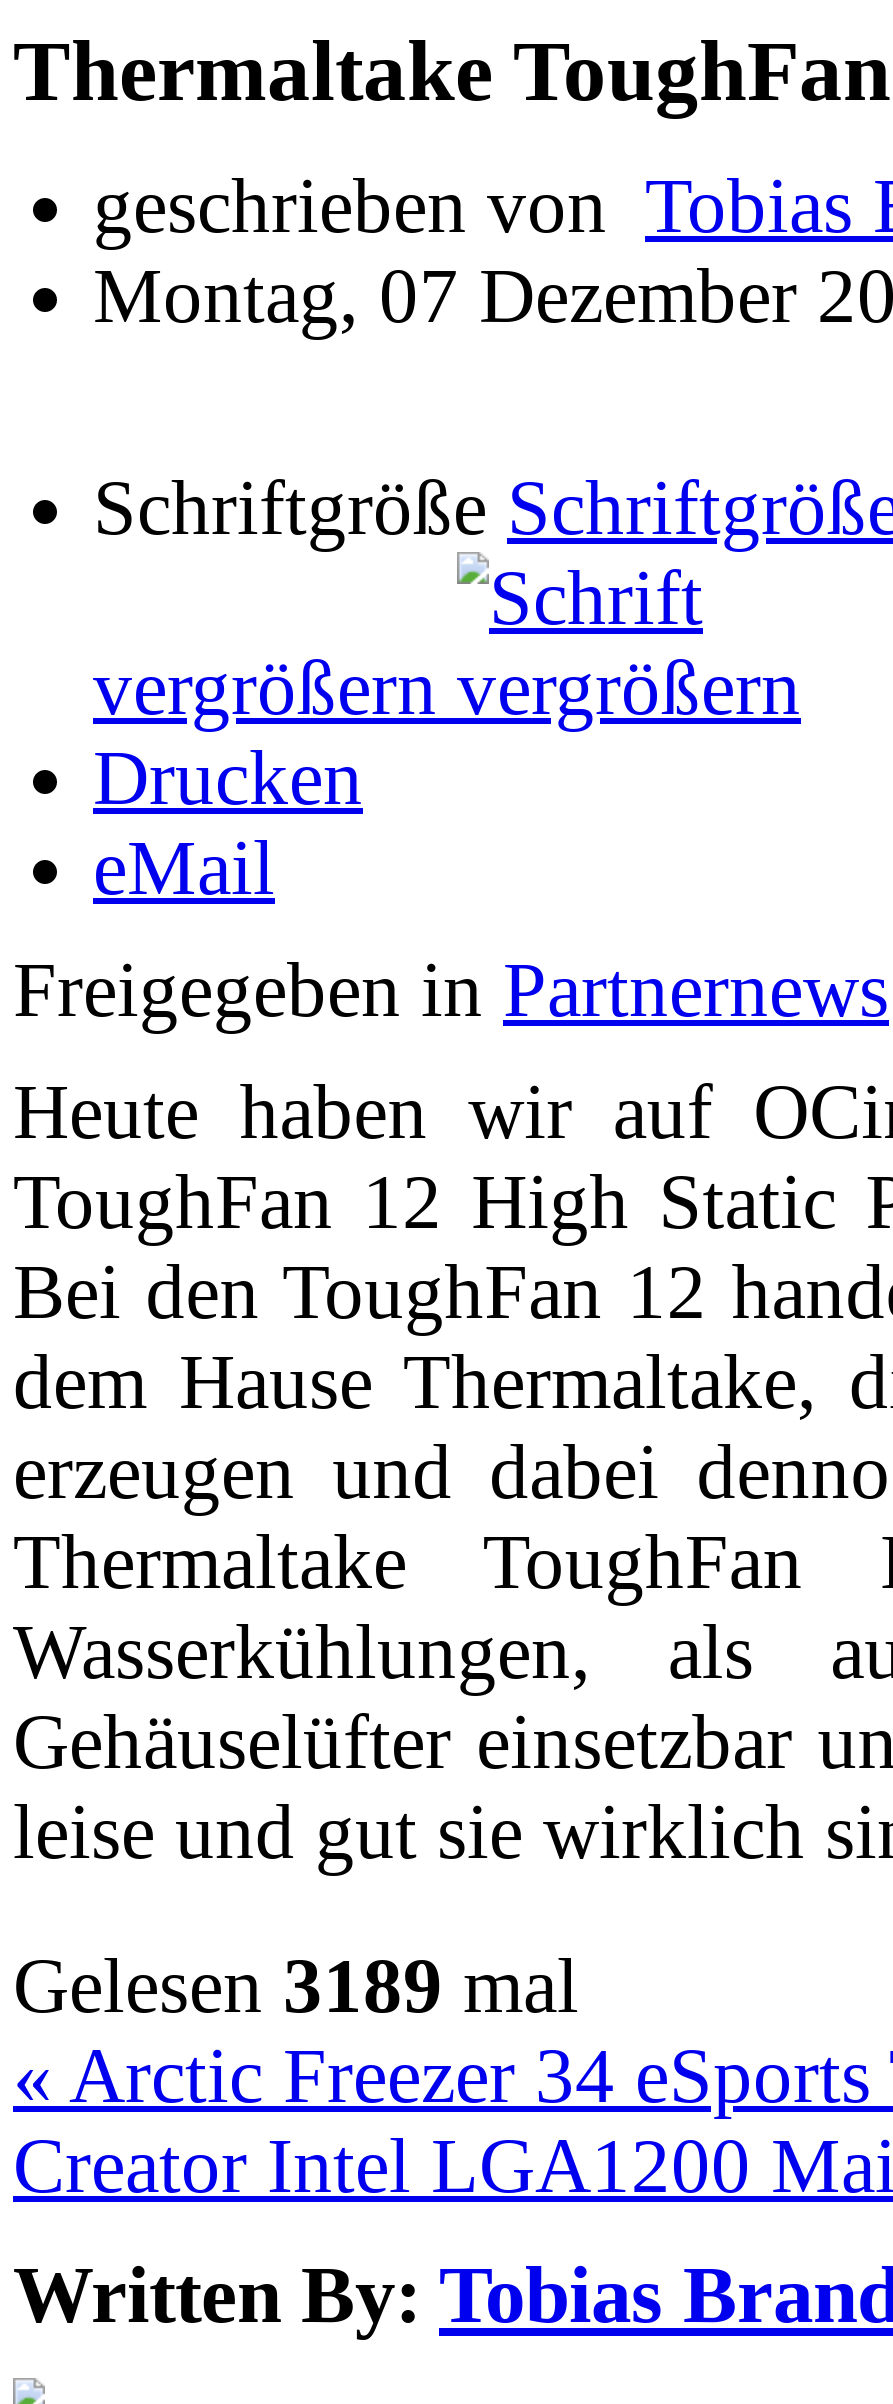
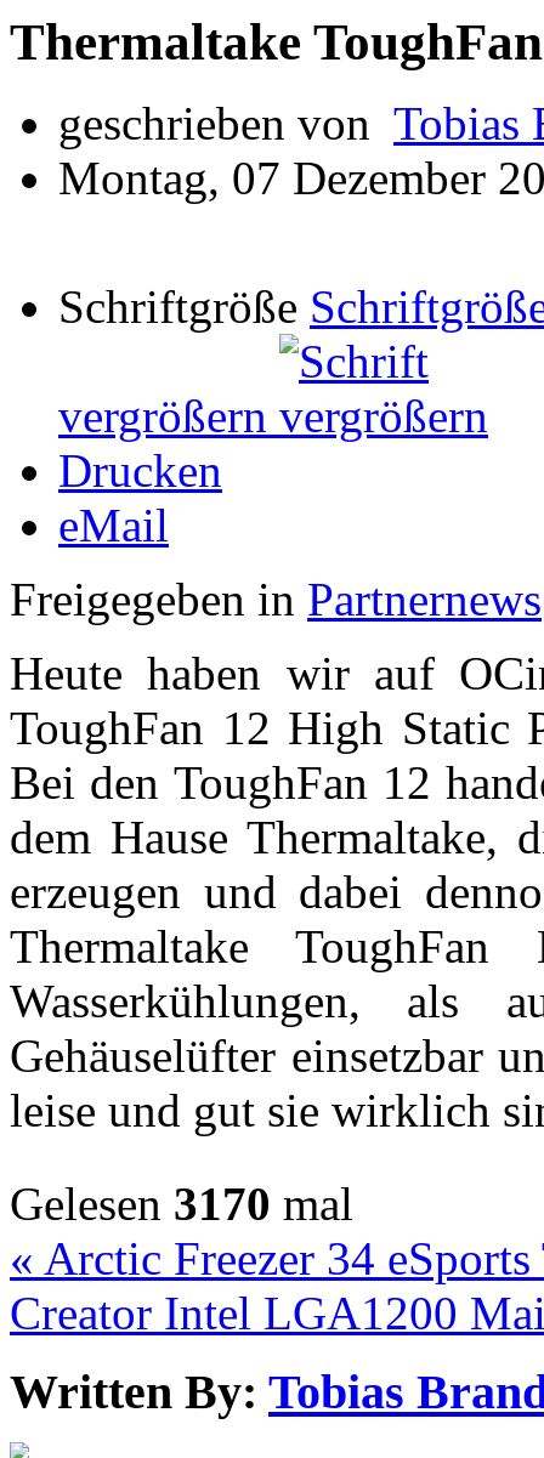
- Gelesen 3189 mal
+ Gelesen 3170 mal
